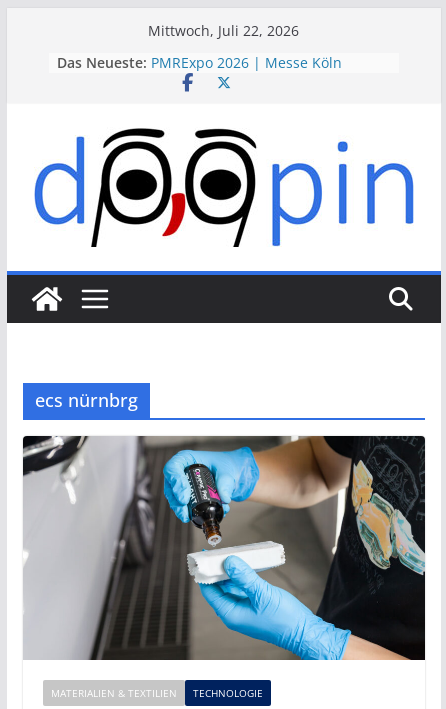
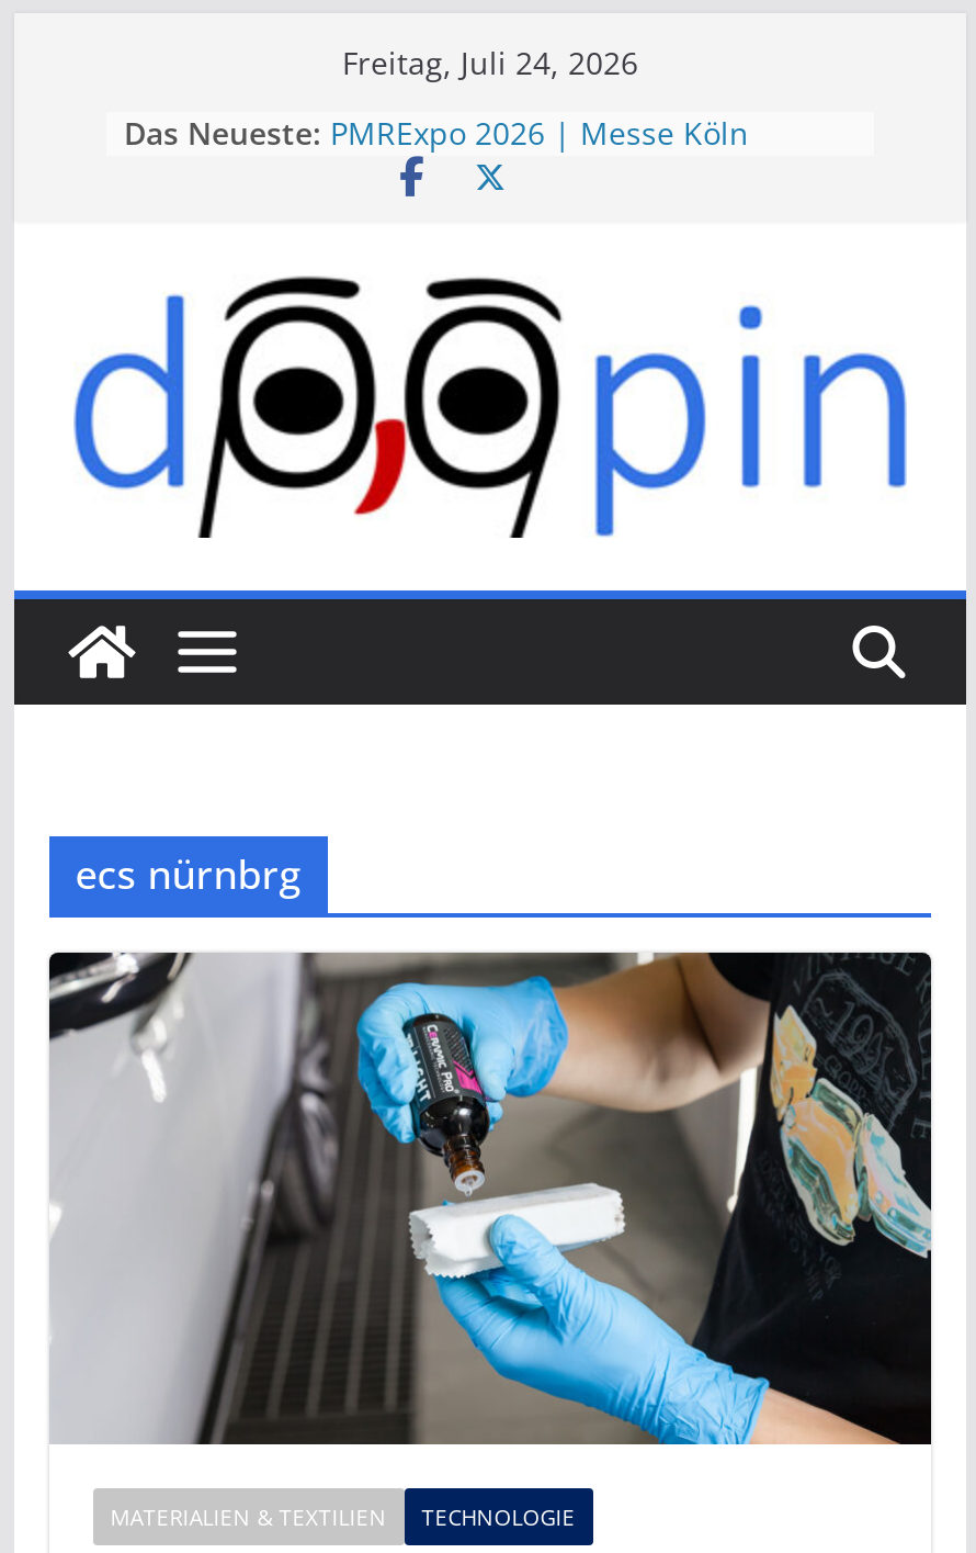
- Mittwoch, Juli 22, 2026
+ Freitag, Juli 24, 2026
